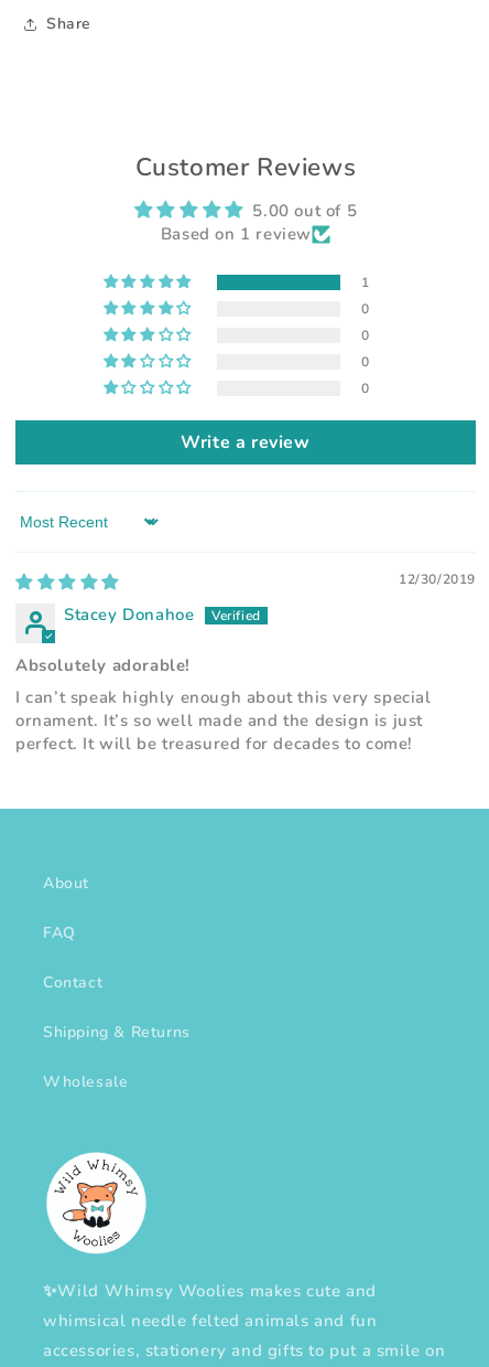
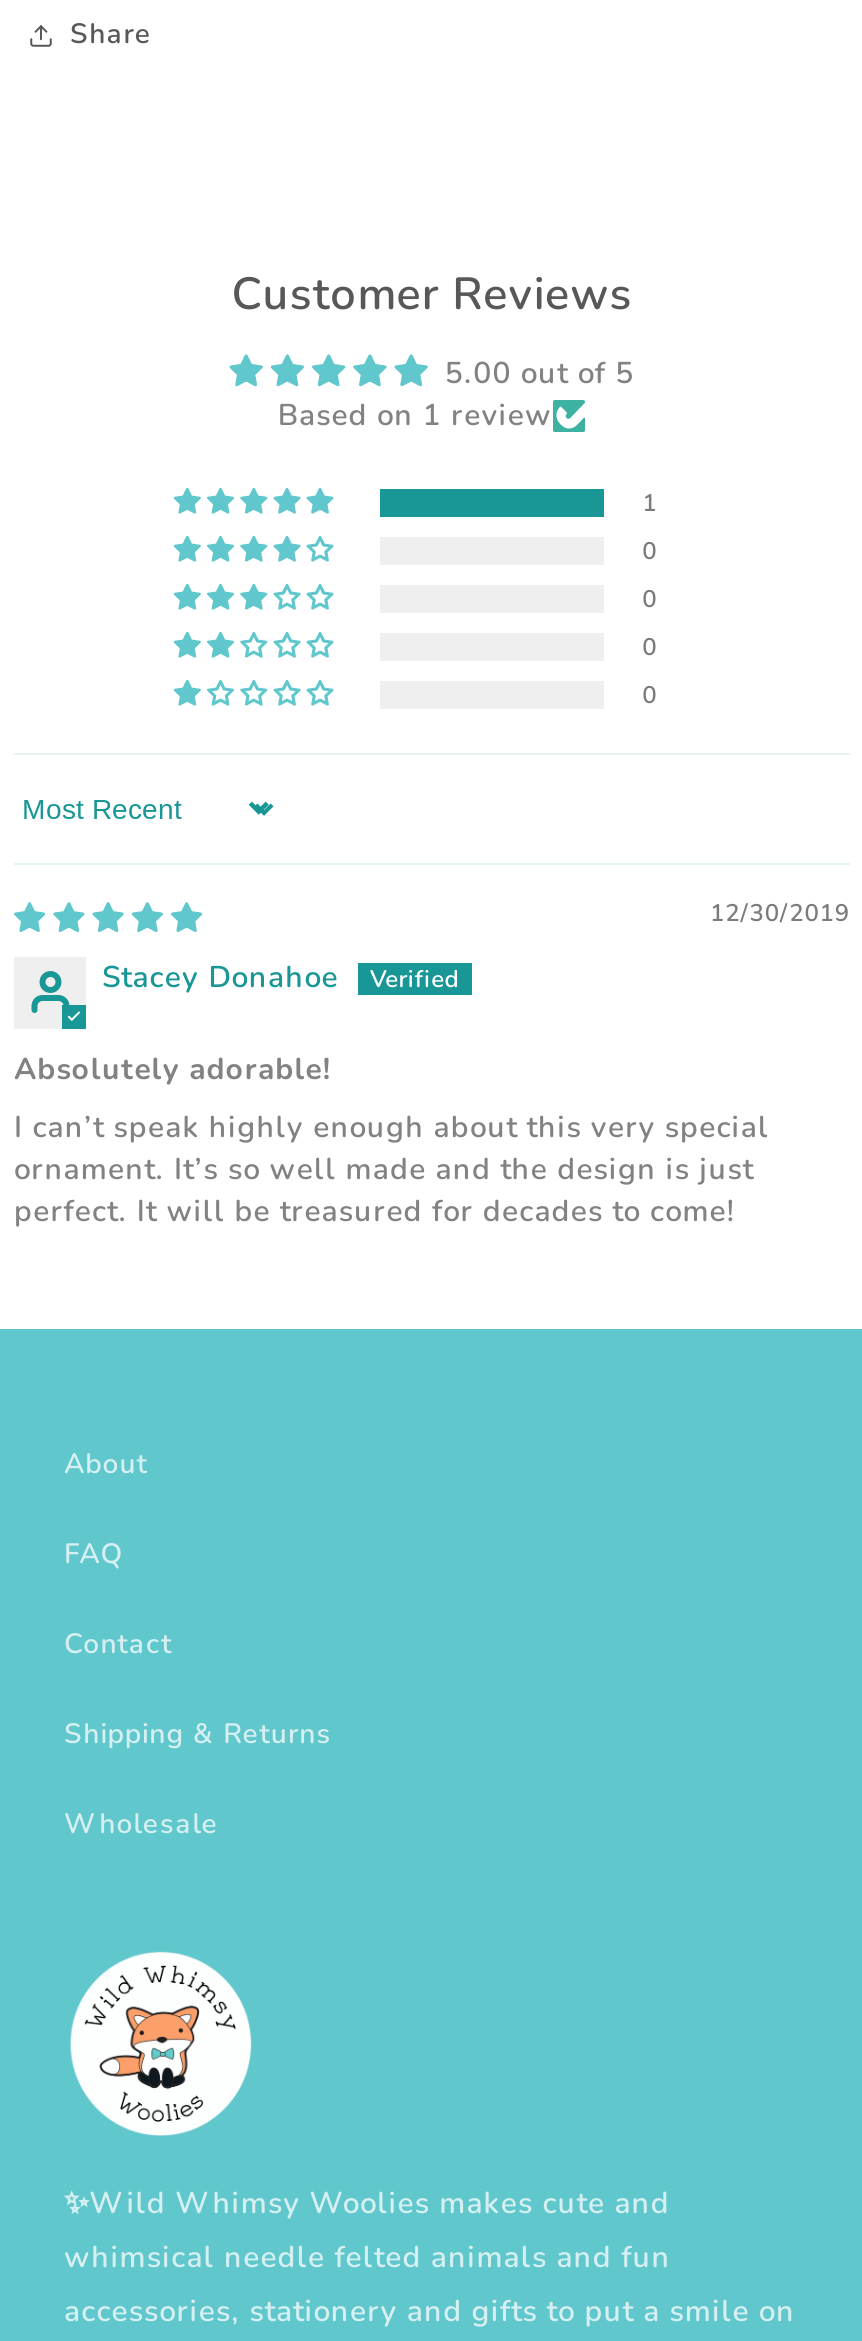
- Write a review
